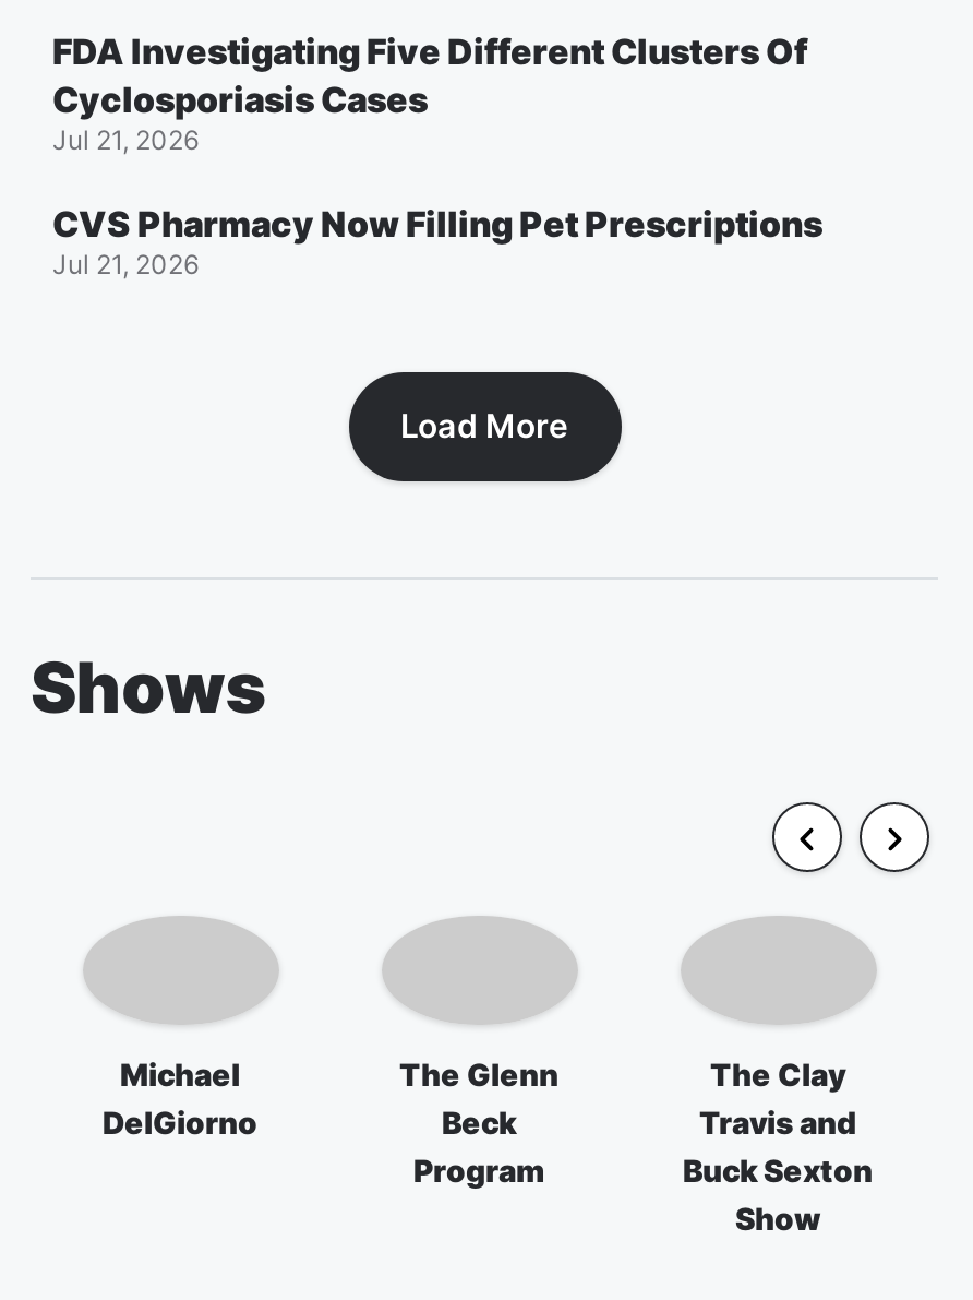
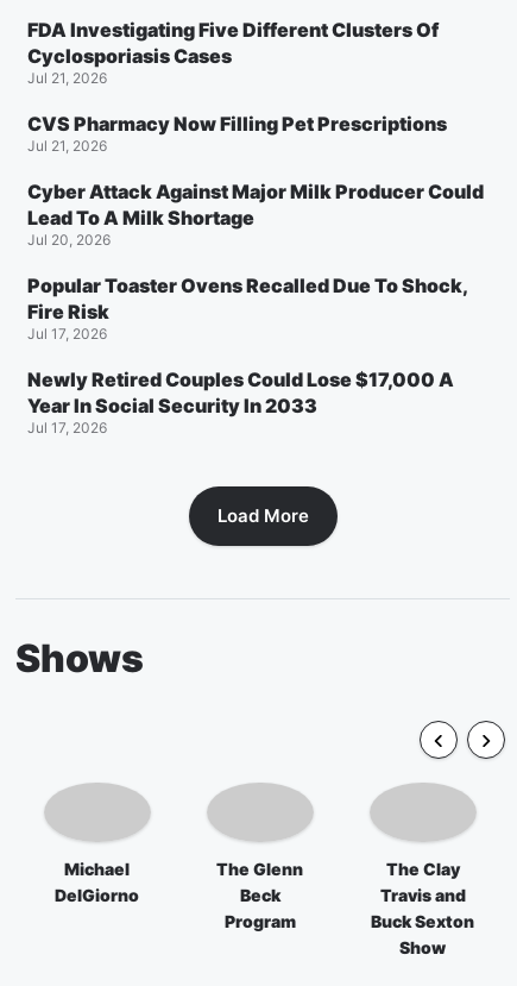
+ Cyber Attack Against Major Milk Producer Could
+ Lead To A Milk Shortage
+ Jul 20, 2026
+ Popular Toaster Ovens Recalled Due To Shock,
+ Fire Risk
+ Jul 17, 2026
+ Newly Retired Couples Could Lose $17,000 A
+ Year In Social Security In 2033
+ Jul 17, 2026
